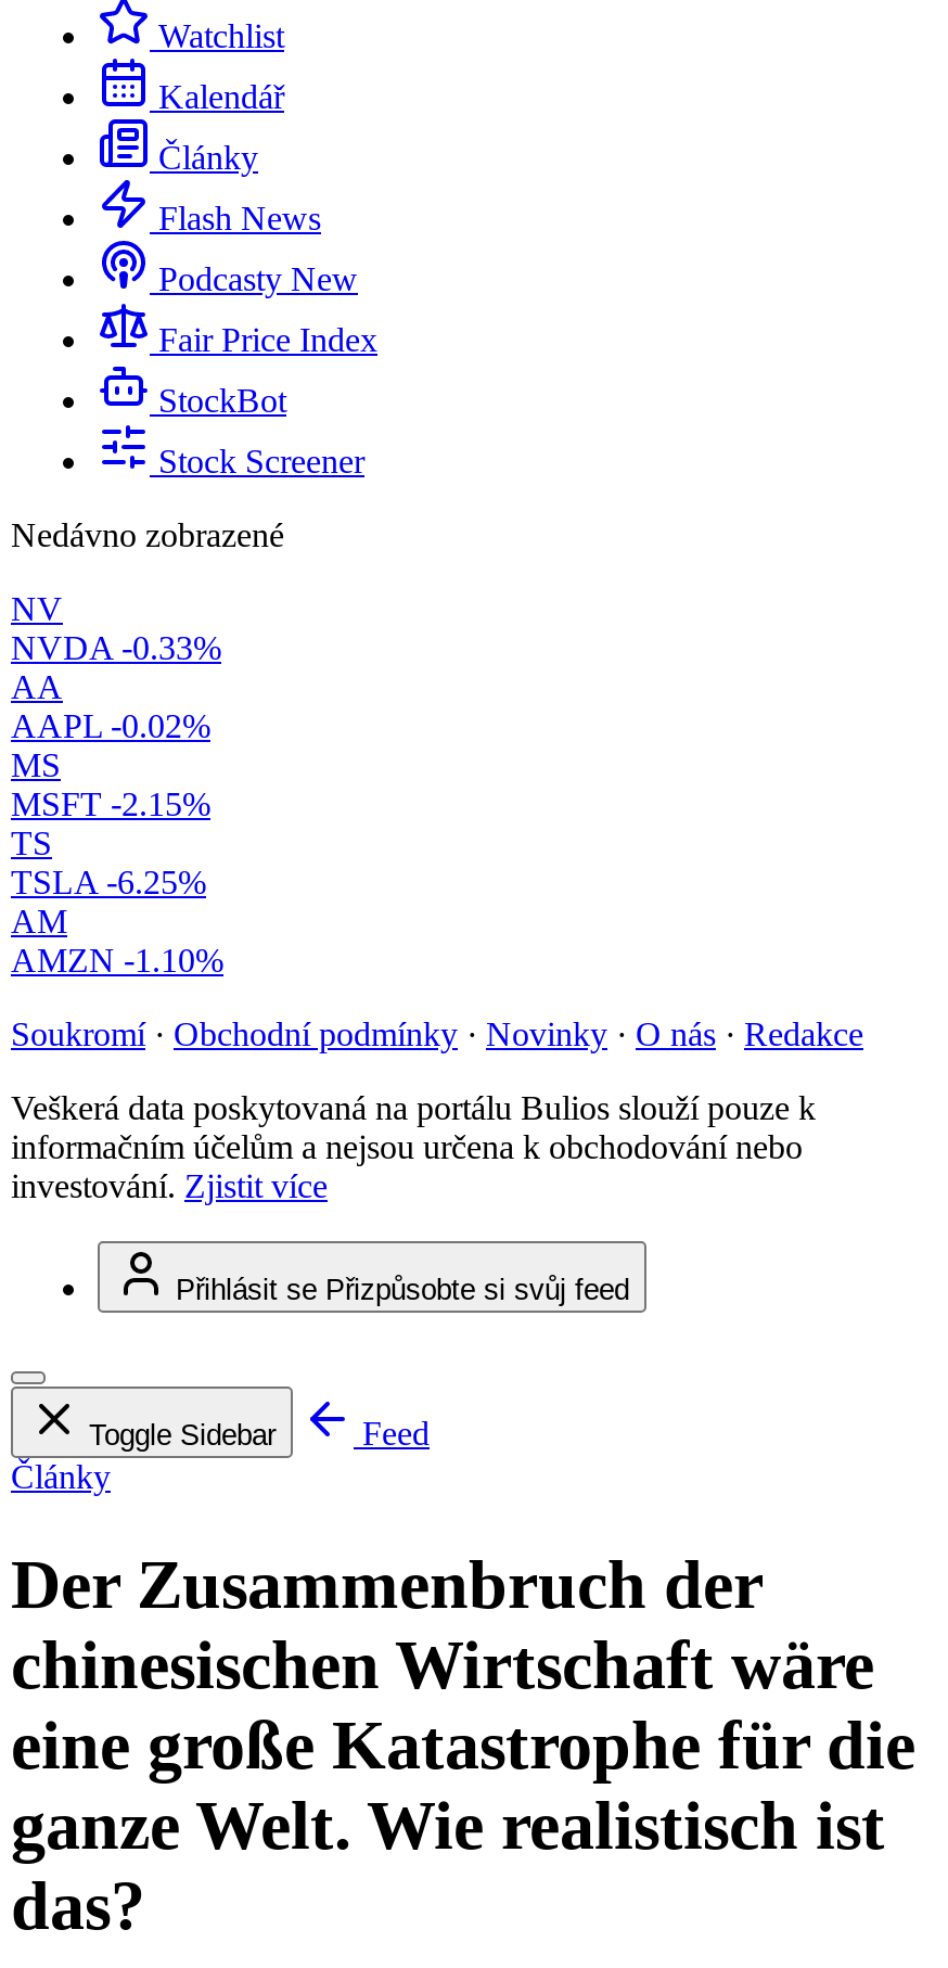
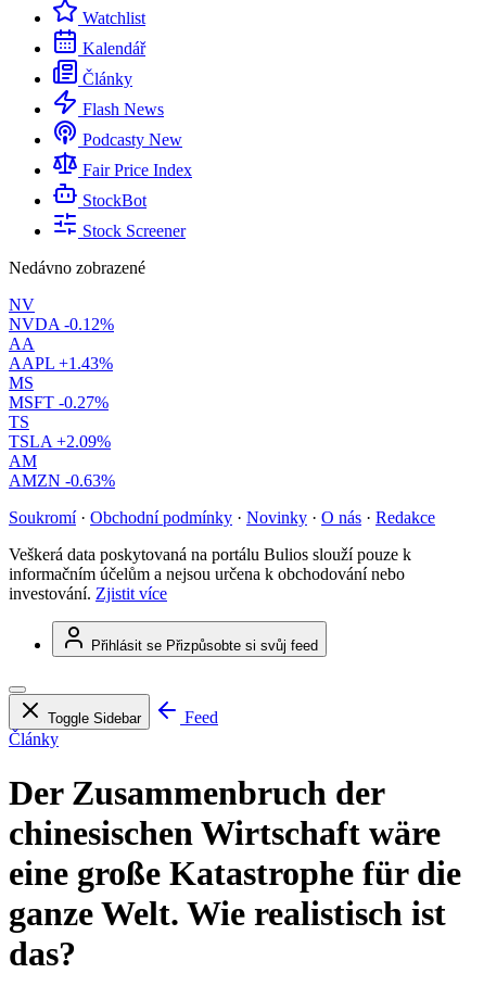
- NVDA -0.33%
+ NVDA -0.12%

- AAPL -0.02%
+ AAPL +1.43%

- MSFT -2.15%
+ MSFT -0.27%

- TSLA -6.25%
+ TSLA +2.09%

- AMZN -1.10%
+ AMZN -0.63%
